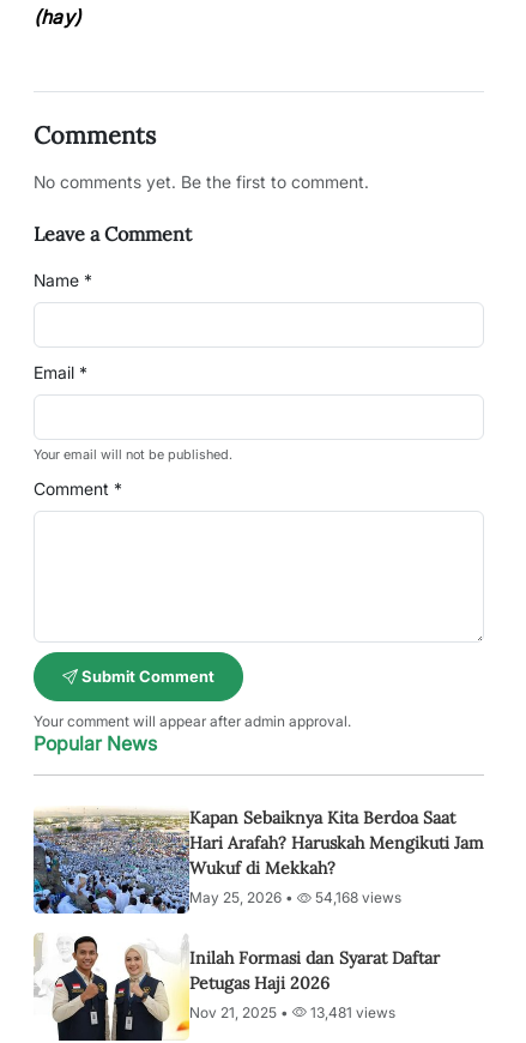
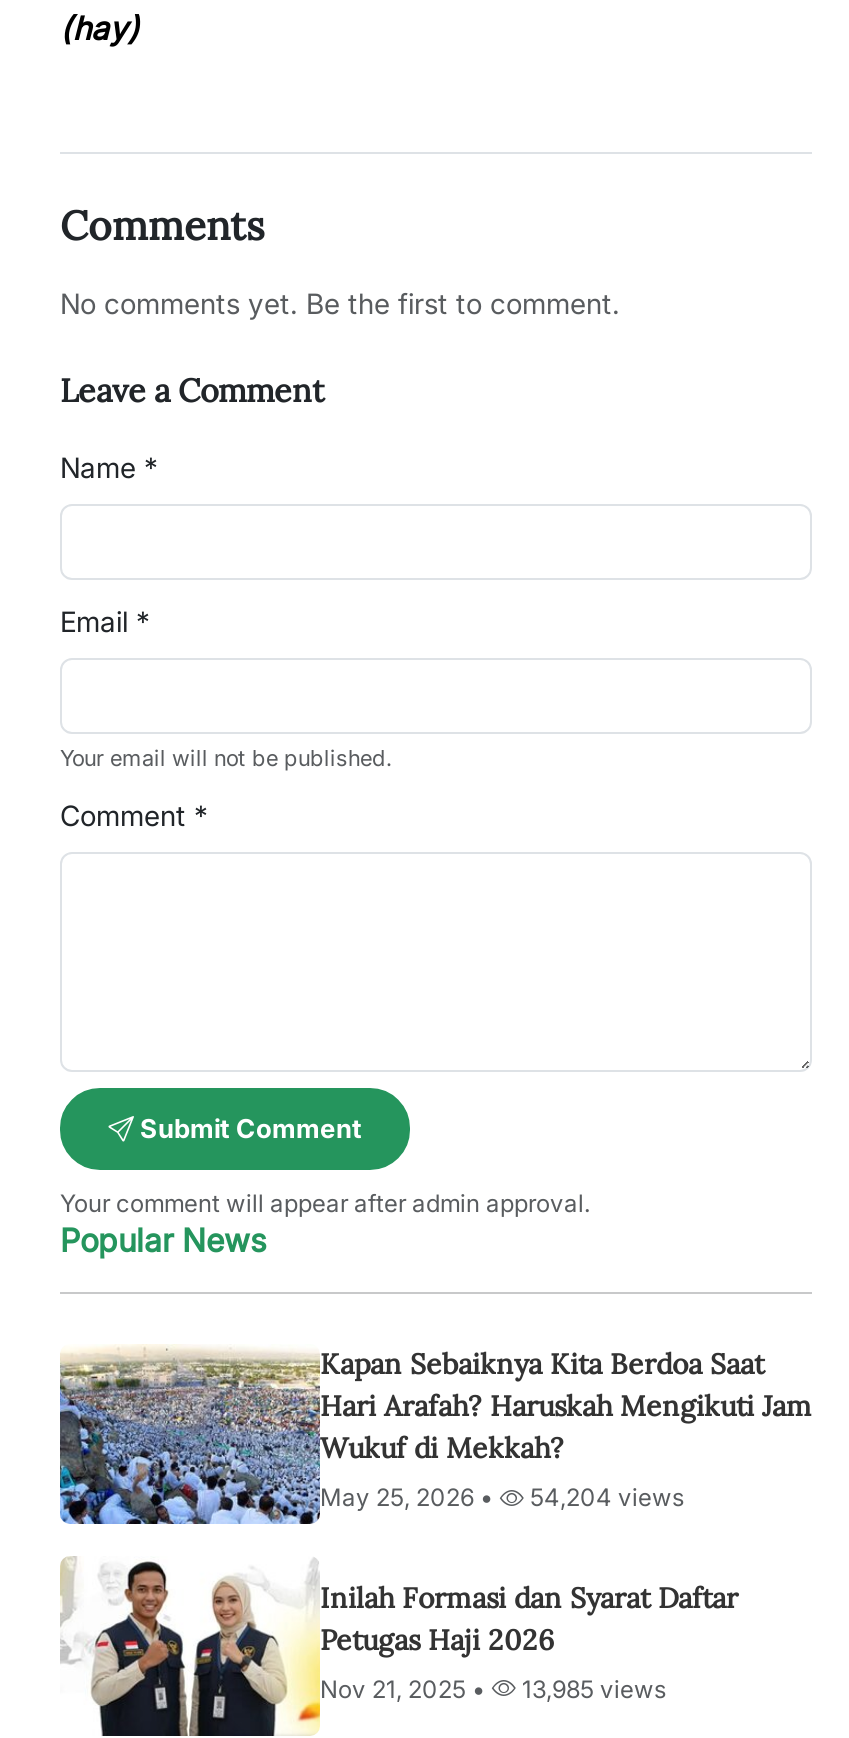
- May 25, 2026 • 54,168 views
+ May 25, 2026 • 54,204 views

- Nov 21, 2025 • 13,481 views
+ Nov 21, 2025 • 13,985 views
